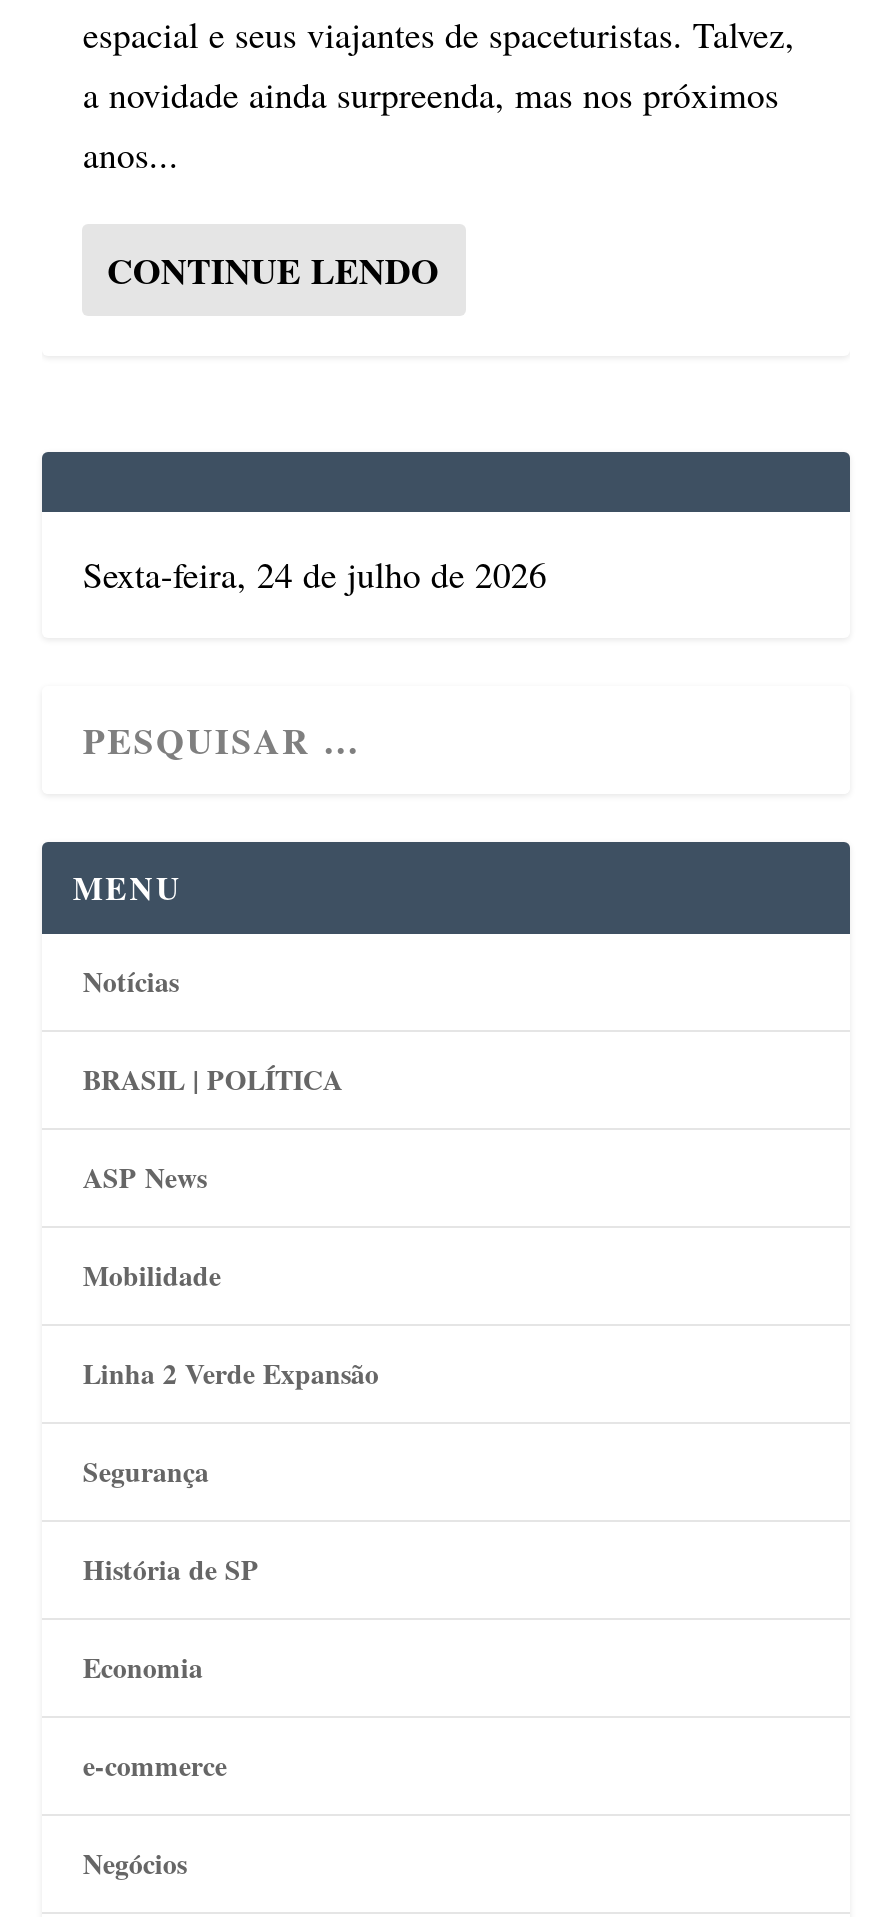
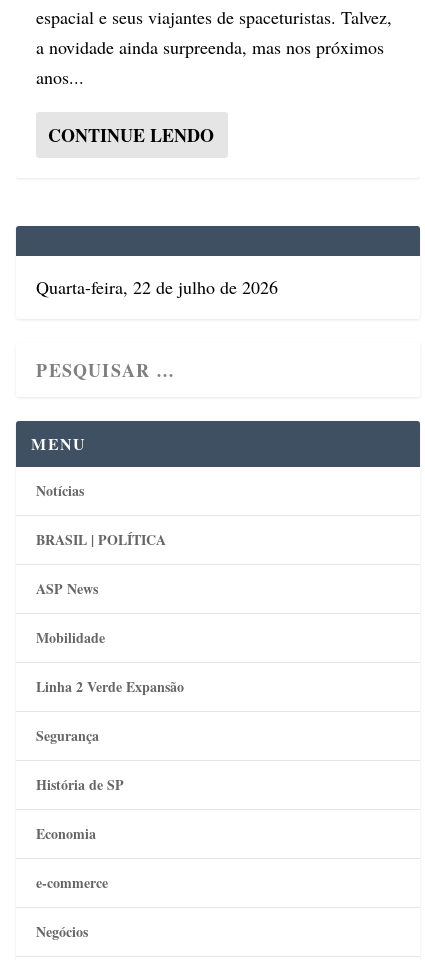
- Sexta-feira, 24 de julho de 2026
+ Quarta-feira, 22 de julho de 2026
